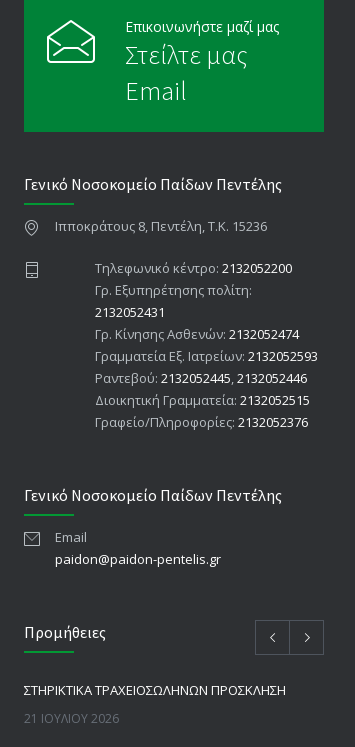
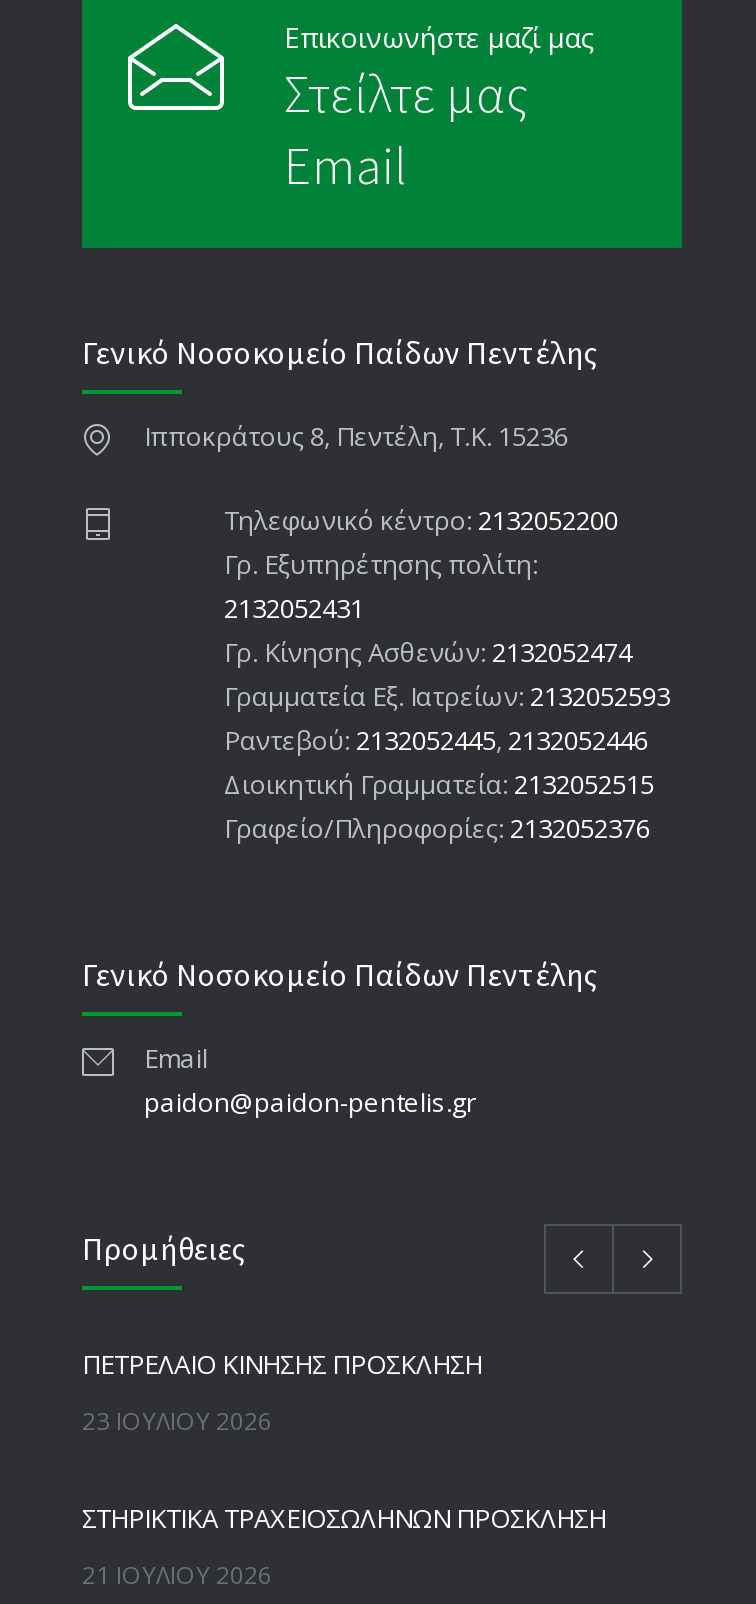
+ ΠΕΤΡΕΛΑΙΟ ΚΙΝΗΣΗΣ ΠΡΟΣΚΛΗΣΗ
+ 23 ΙΟΥΛΊΟΥ 2026
